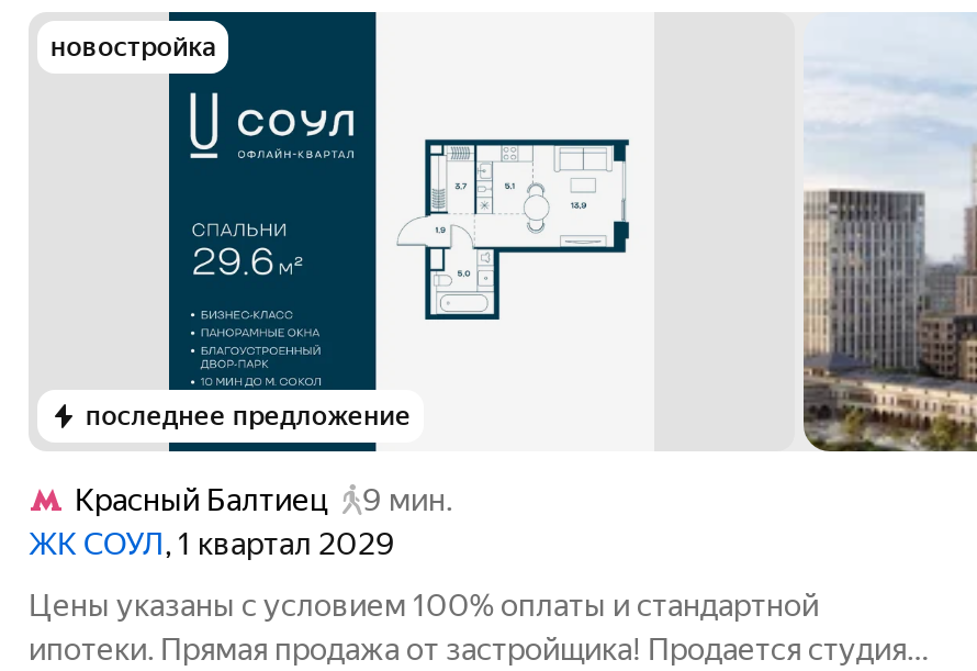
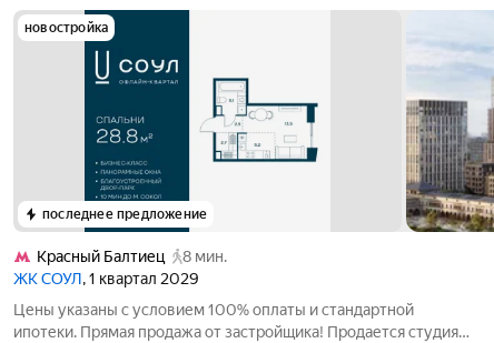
- [image]
+ [image]

- Красный Балтиец 9 мин.
+ Красный Балтиец 8 мин.
